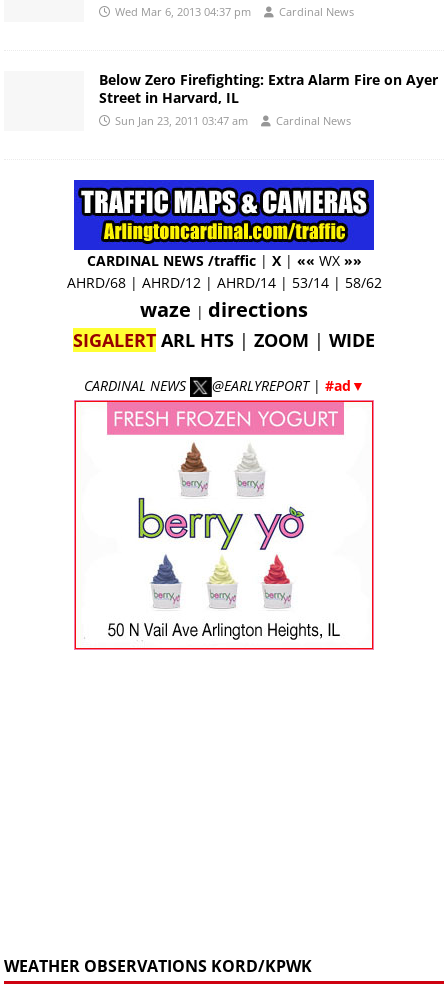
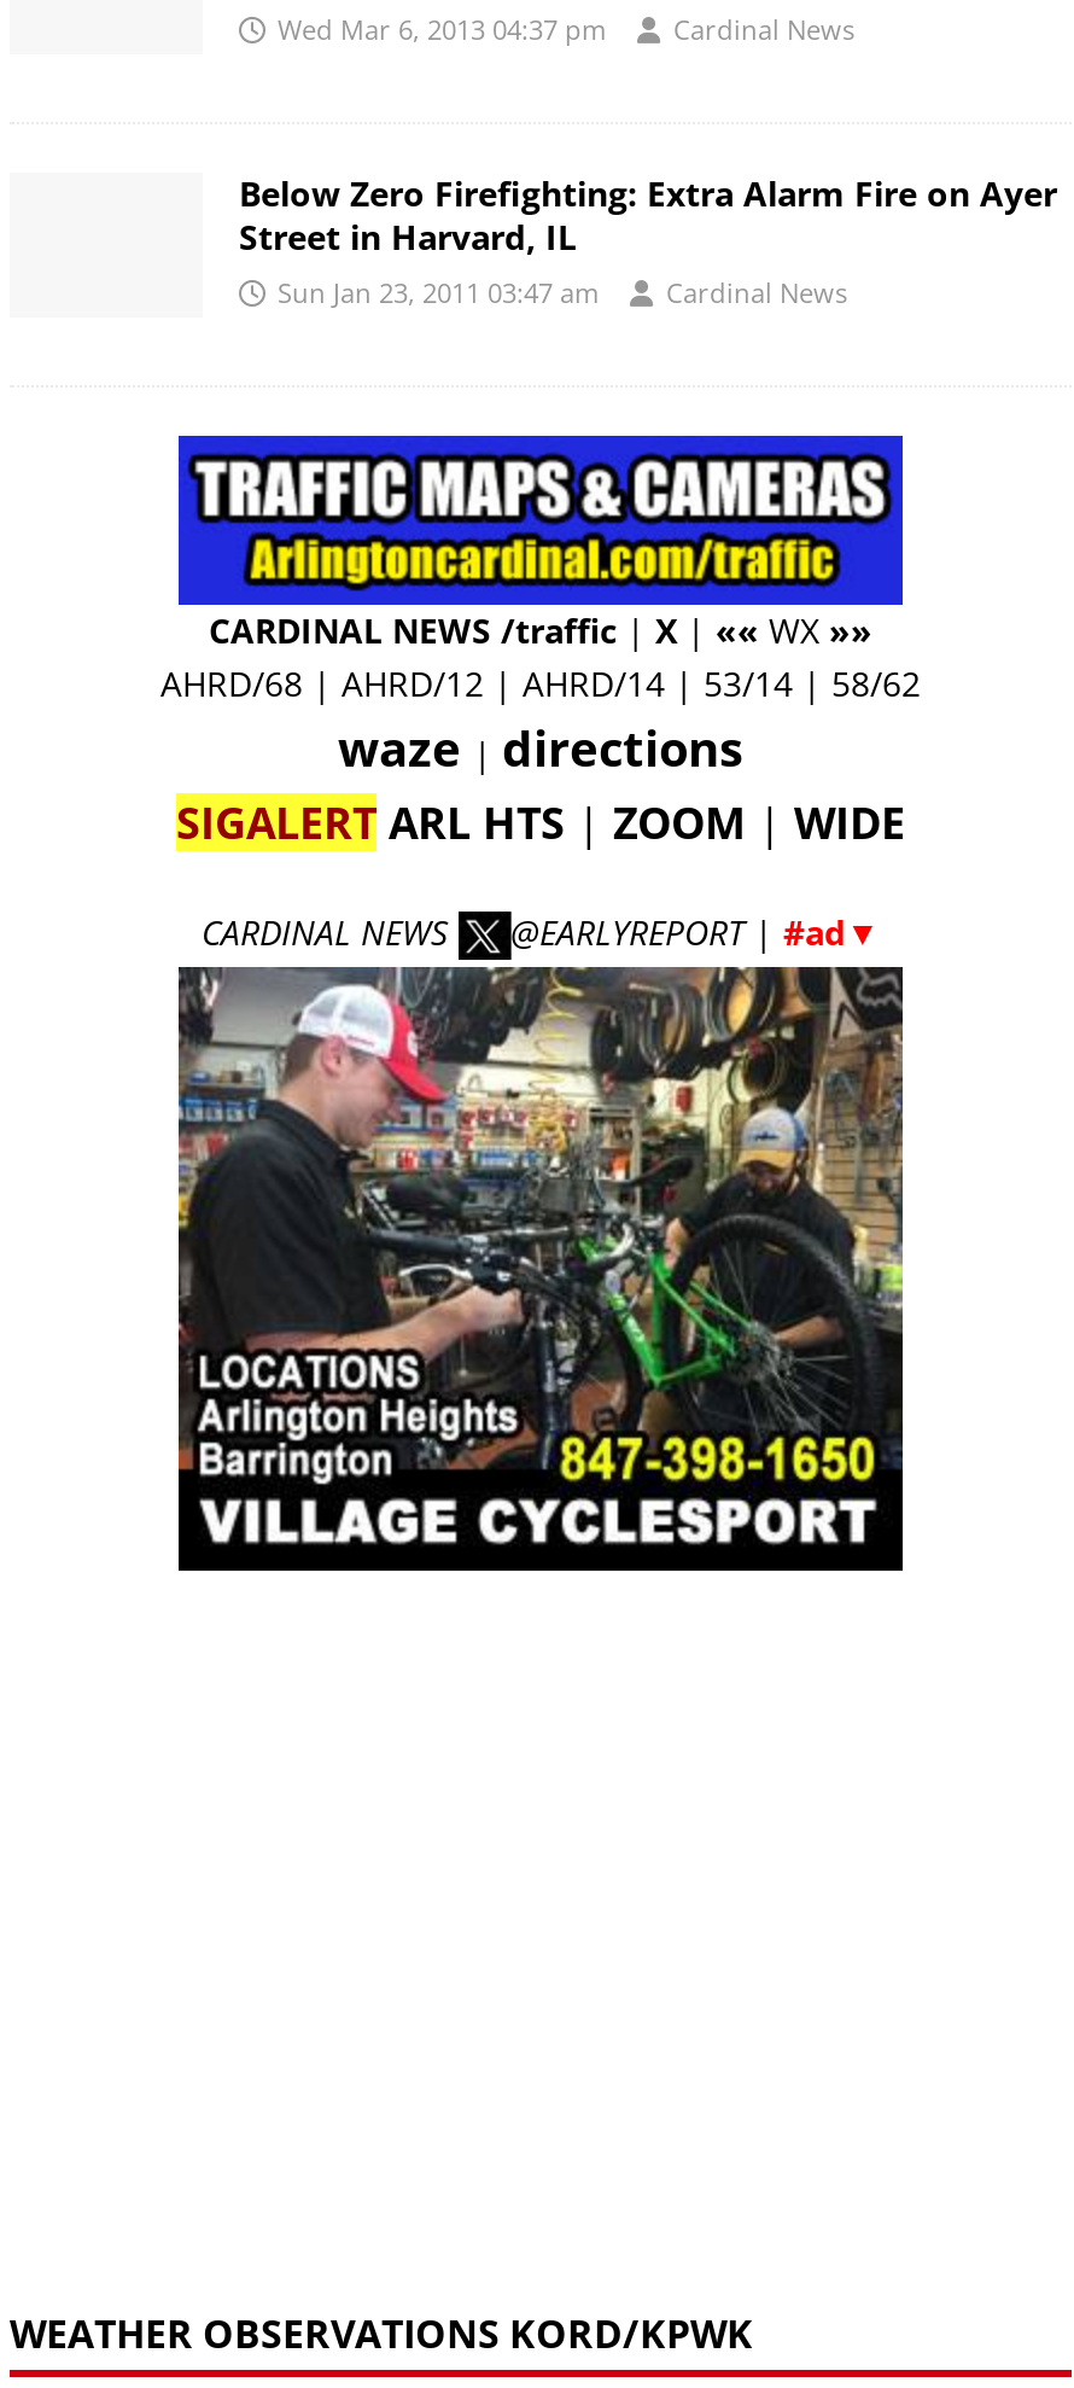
- [image]
+ [image]
